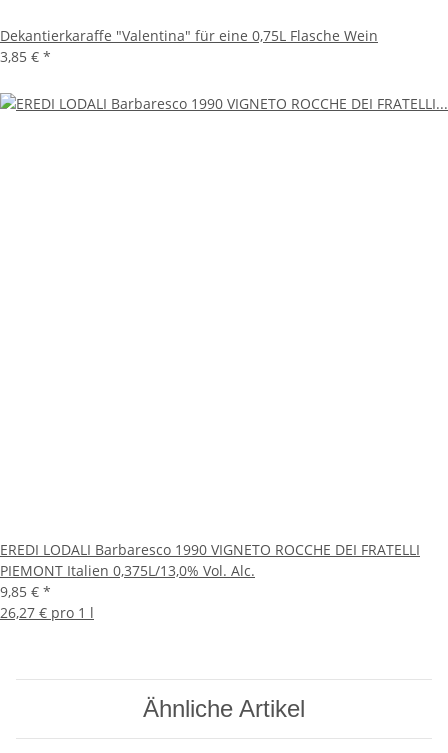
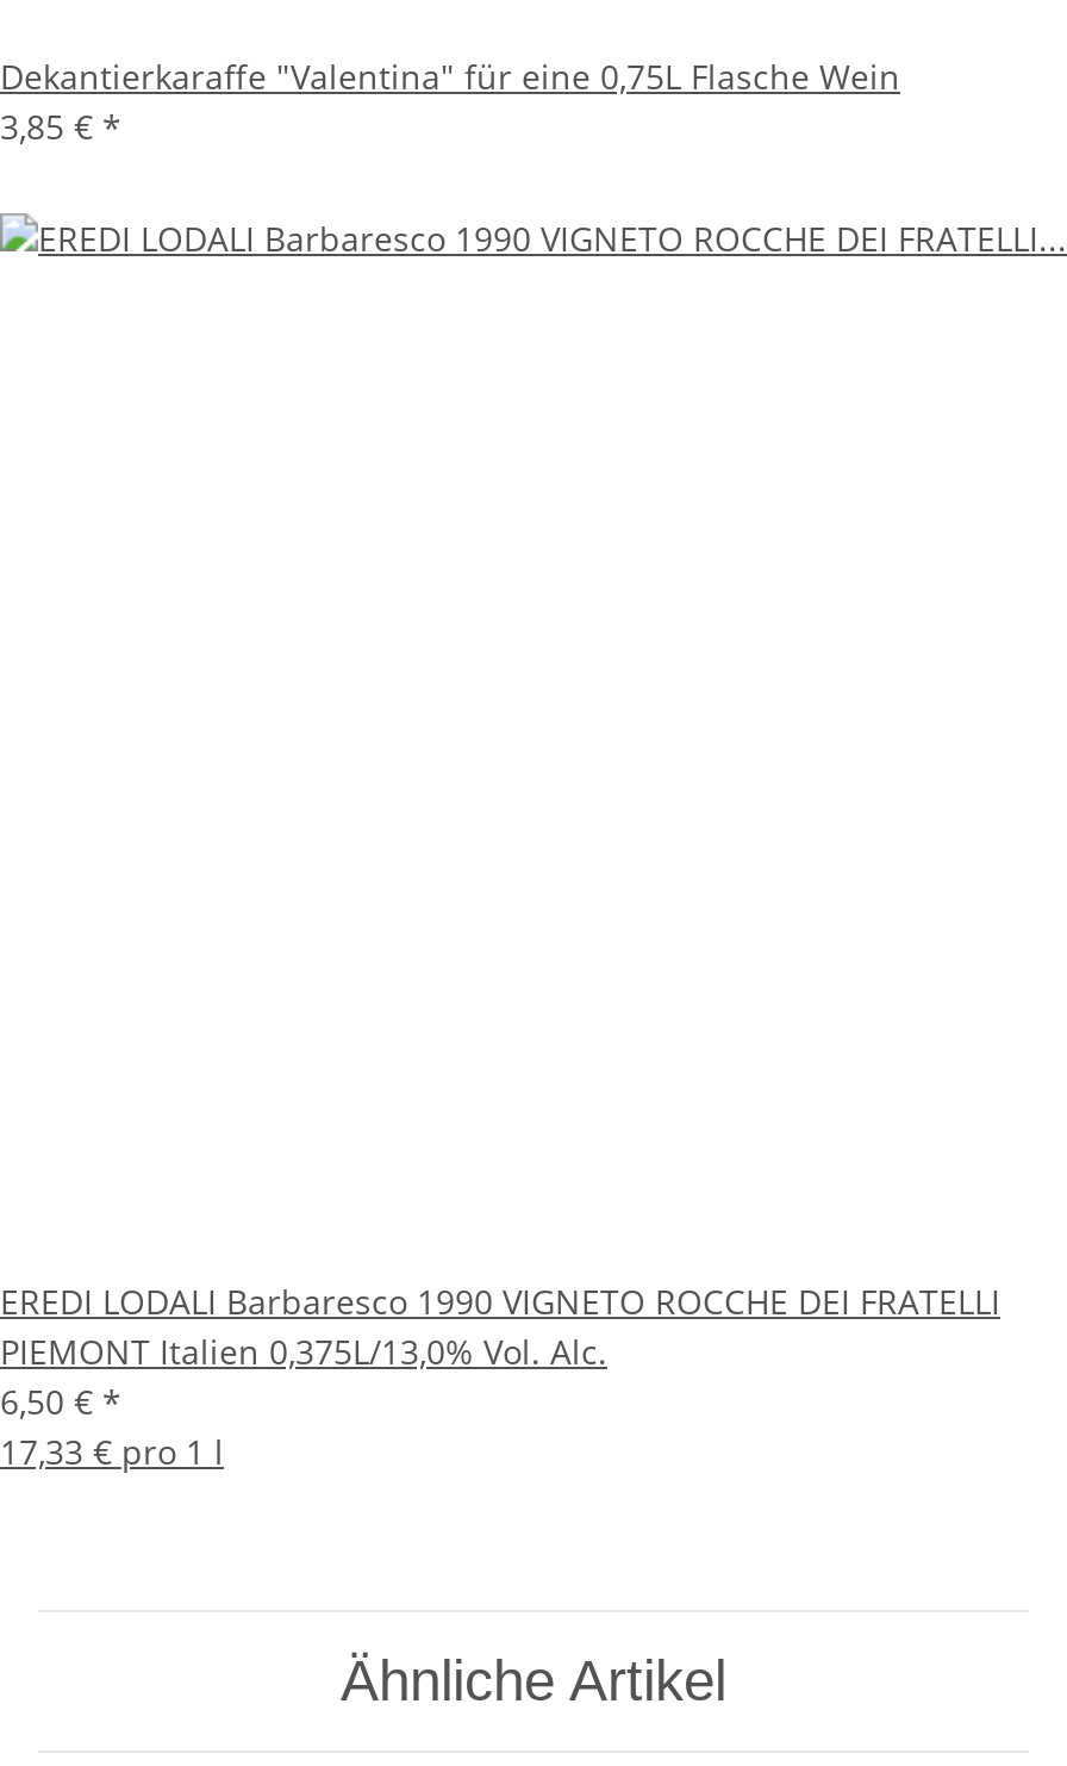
- 9,85 €*
+ 6,50 €*

- 26,27 € pro 1 l
+ 17,33 € pro 1 l
